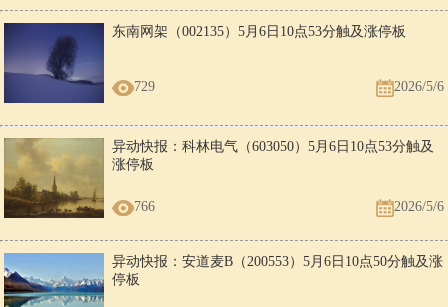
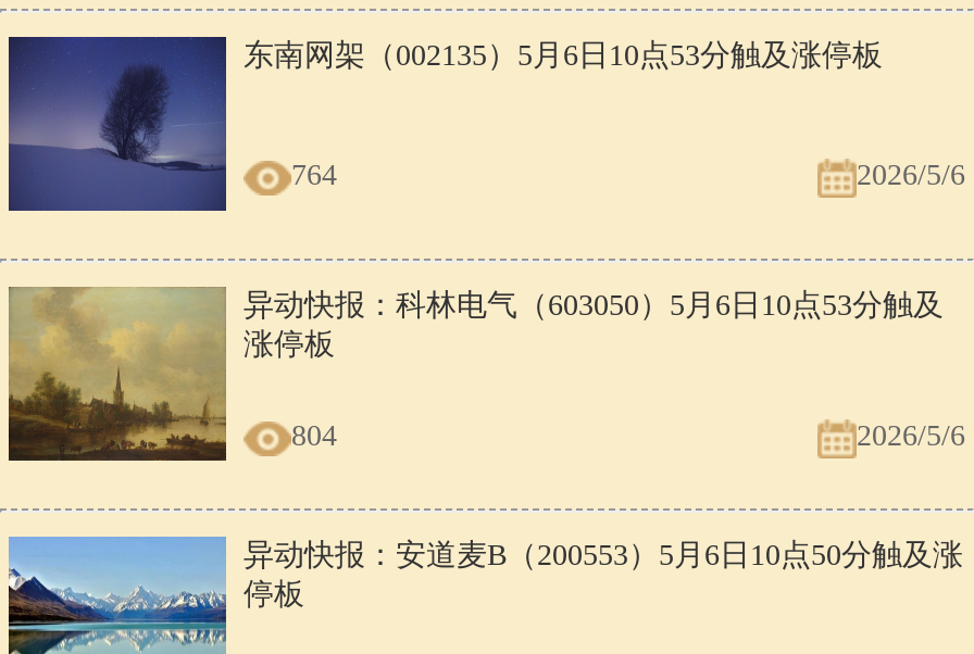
- 729
+ 764

- 766
+ 804
